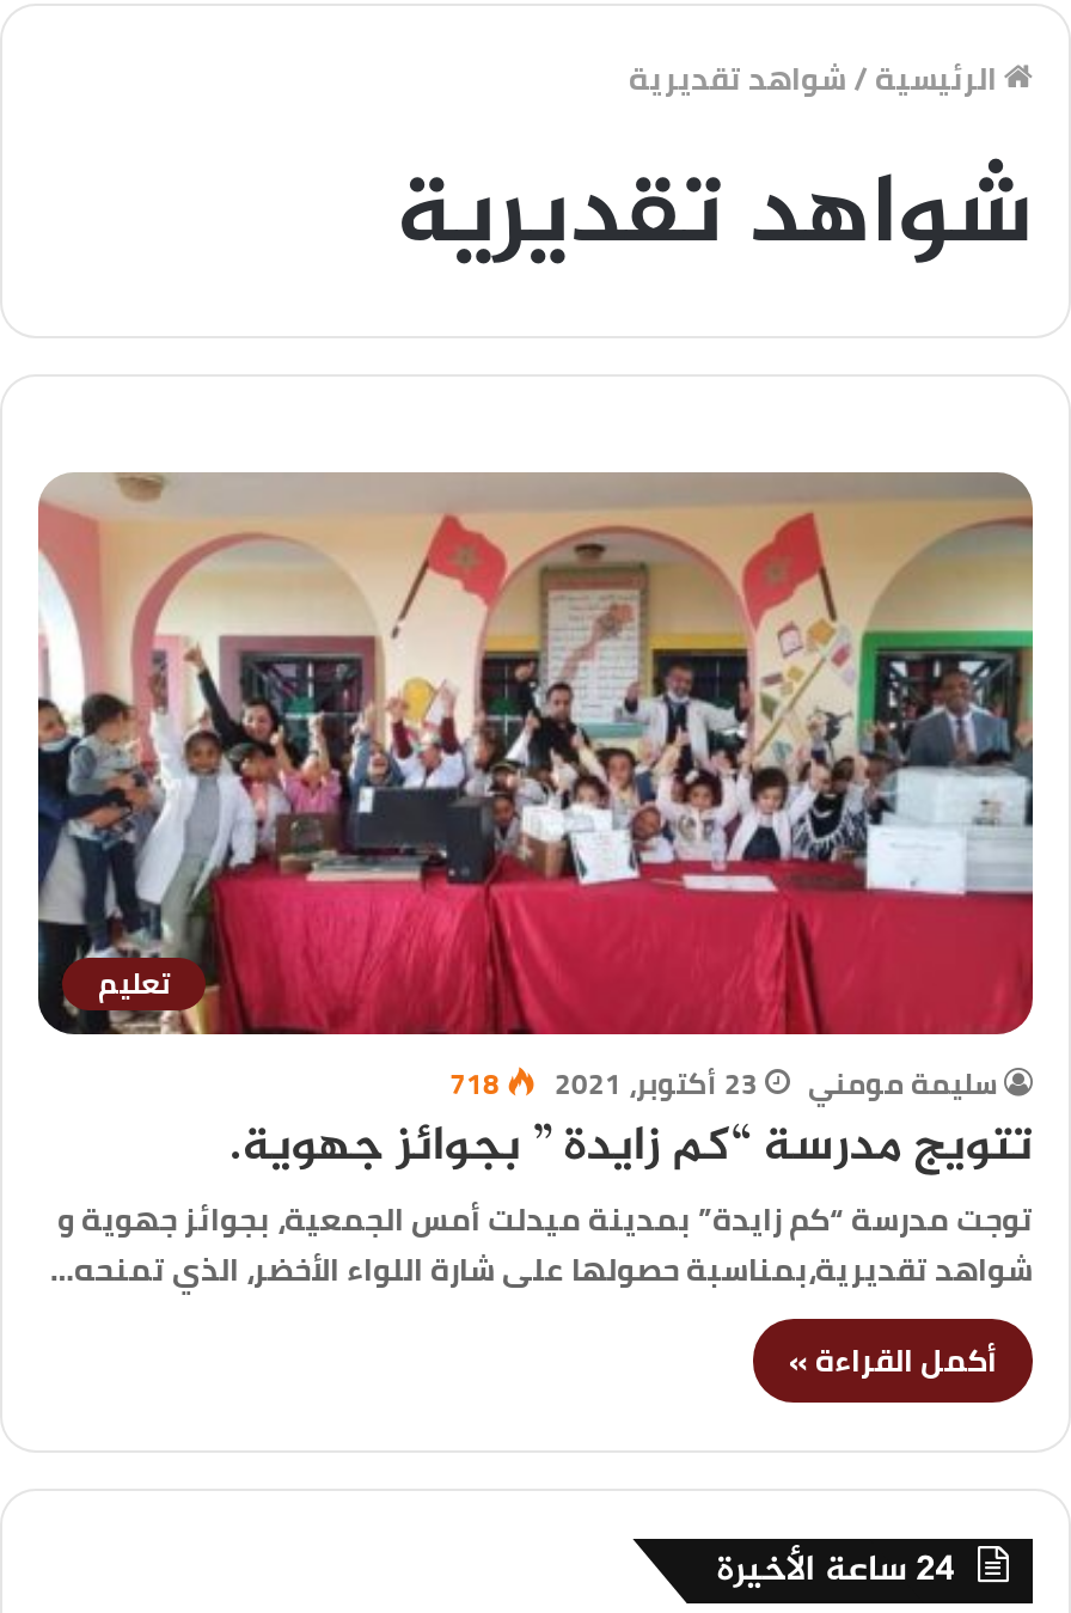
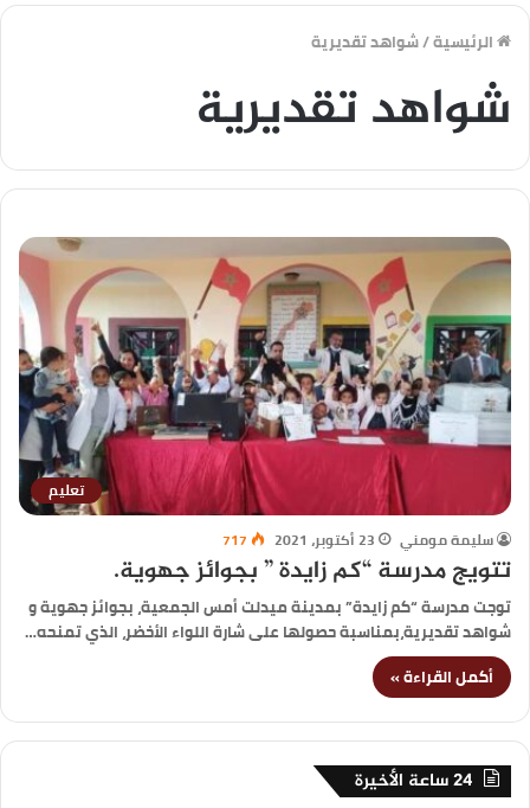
- 718
+ 717
